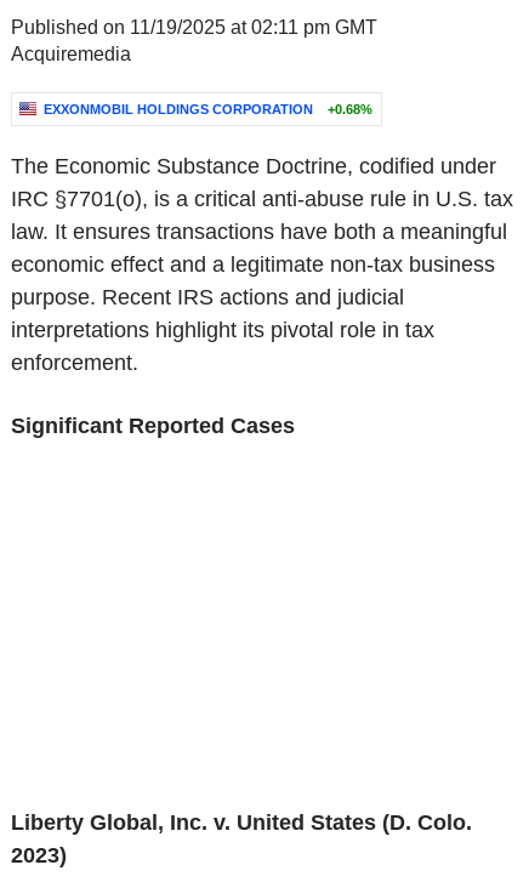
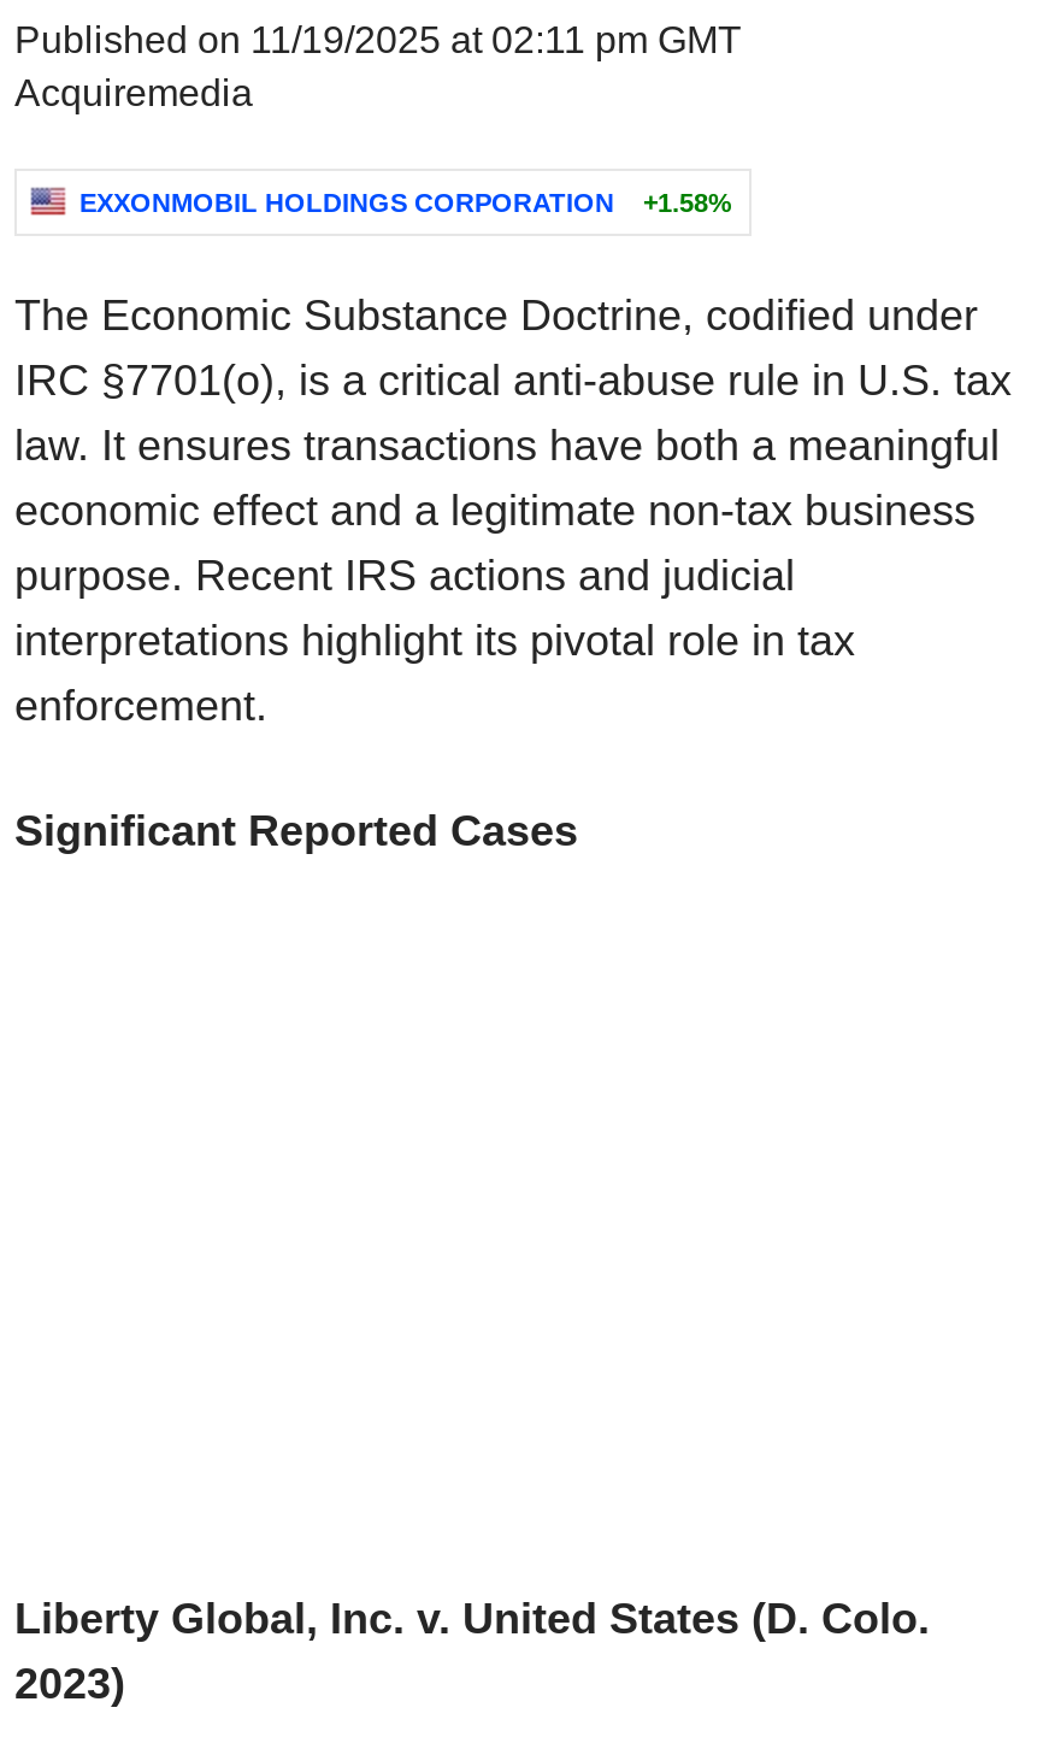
- EXXONMOBIL HOLDINGS CORPORATION +0.68%
+ EXXONMOBIL HOLDINGS CORPORATION +1.58%
